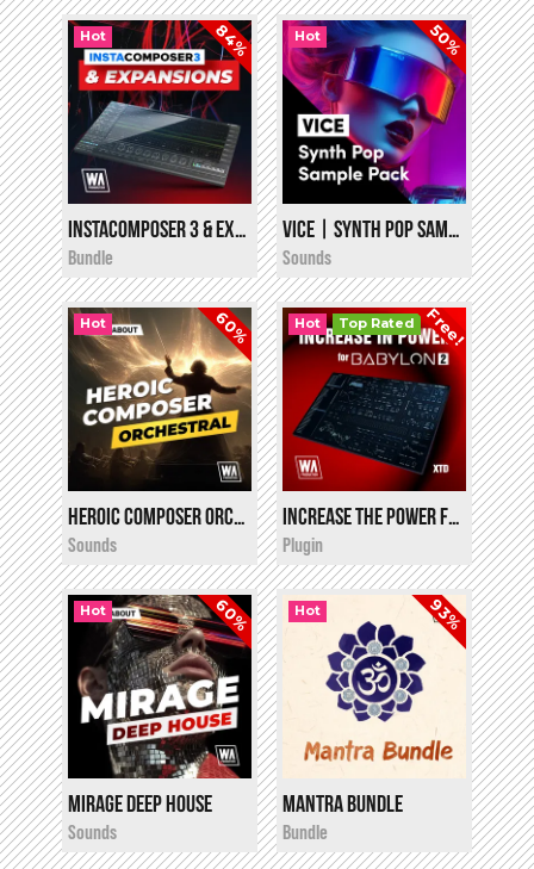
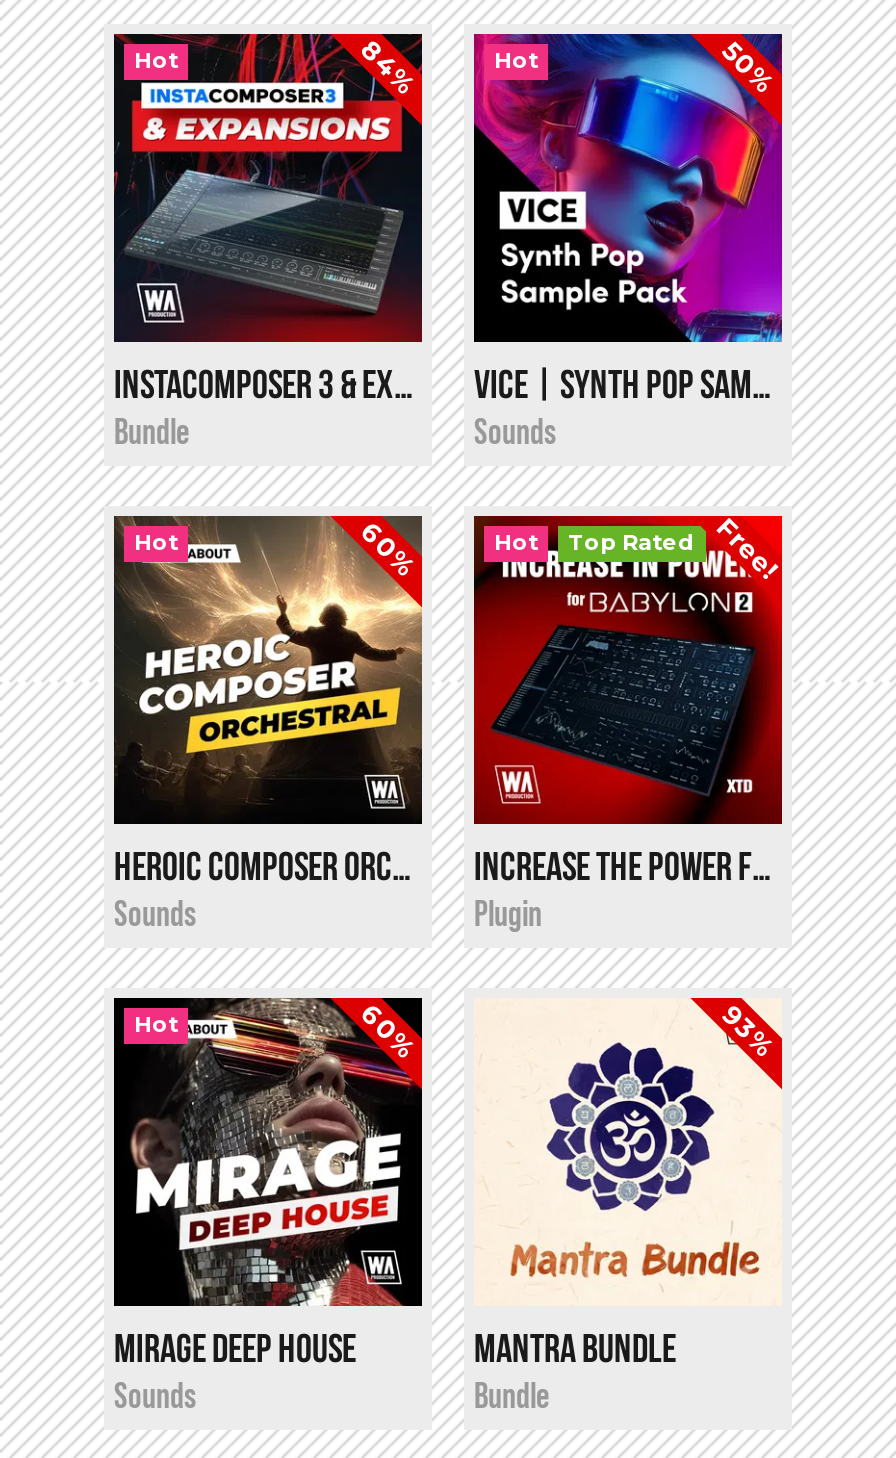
- Hot
